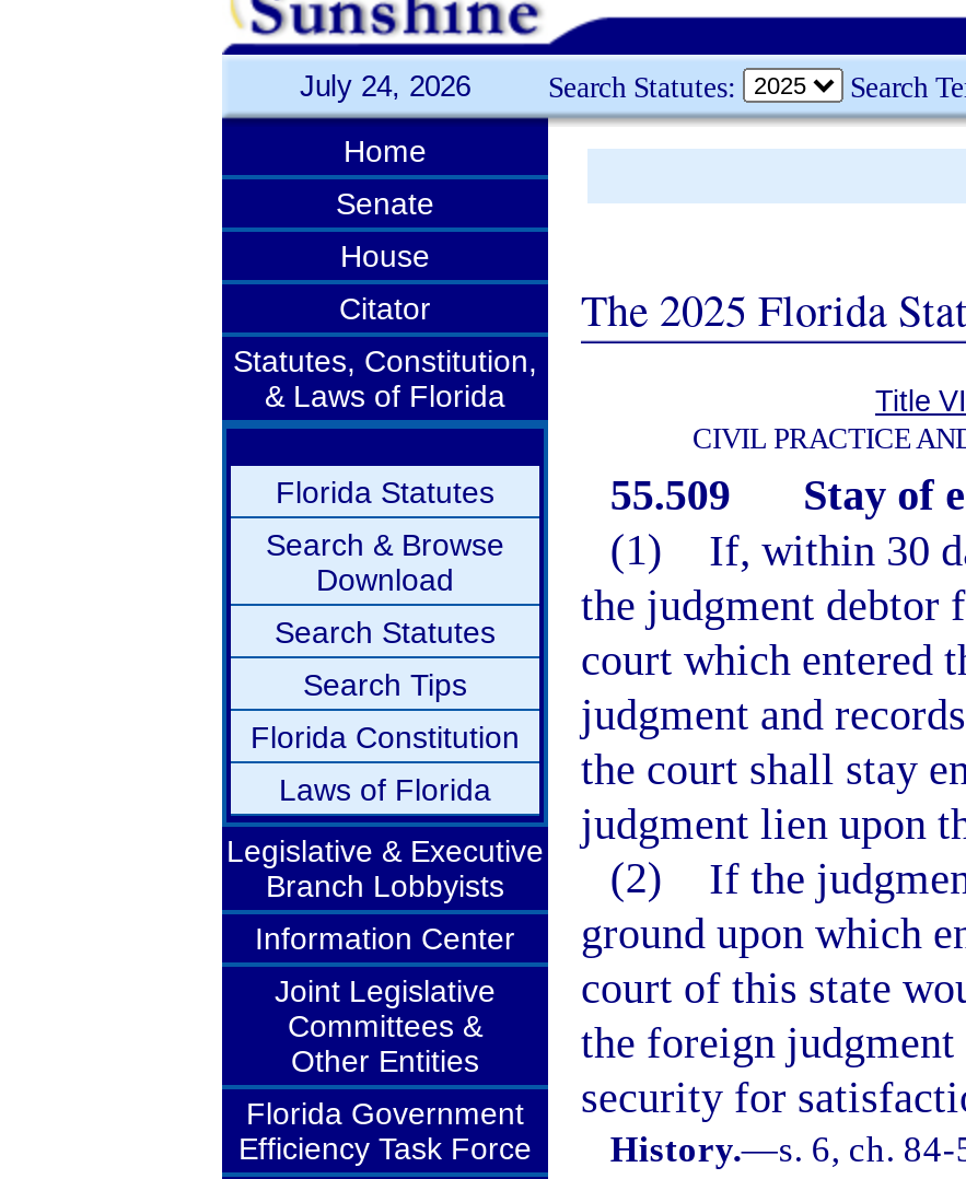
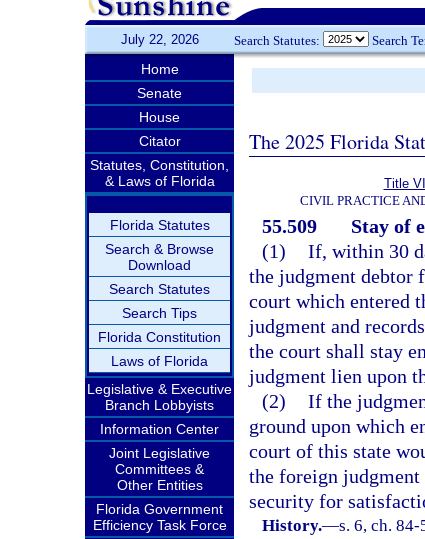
- July 24, 2026
+ July 22, 2026
